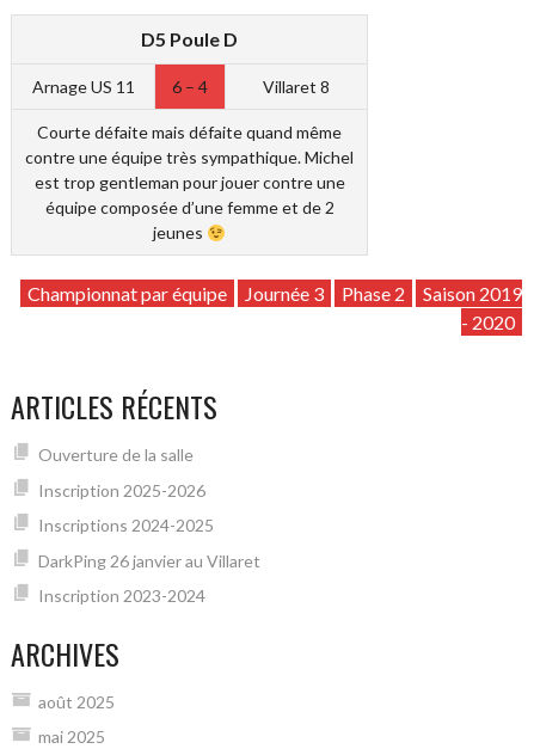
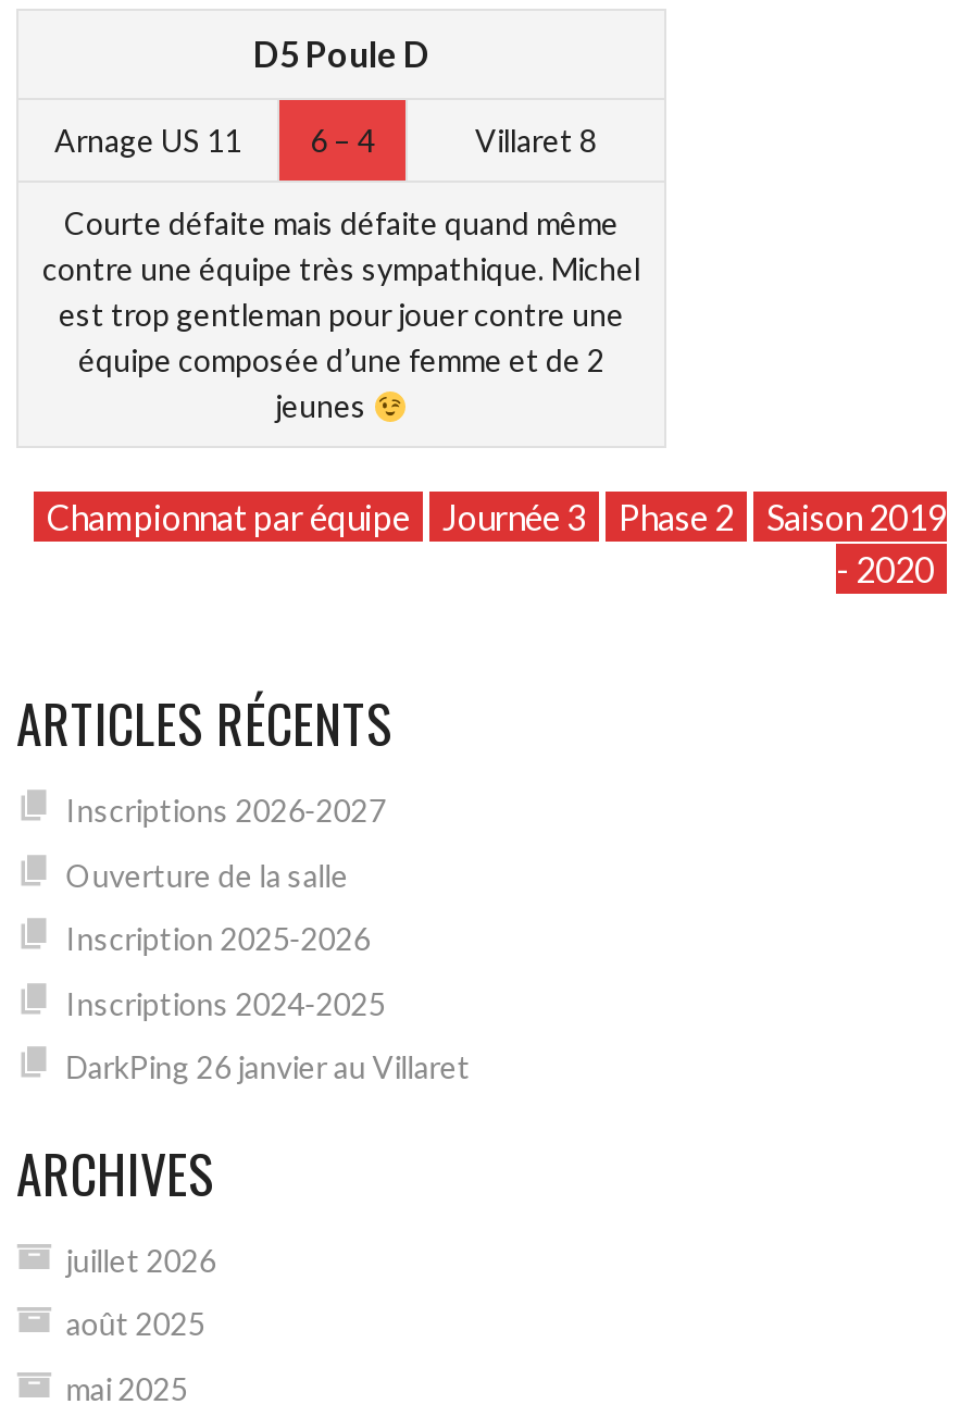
+ Inscriptions 2026-2027

- Inscription 2023-2024

+ juillet 2026
